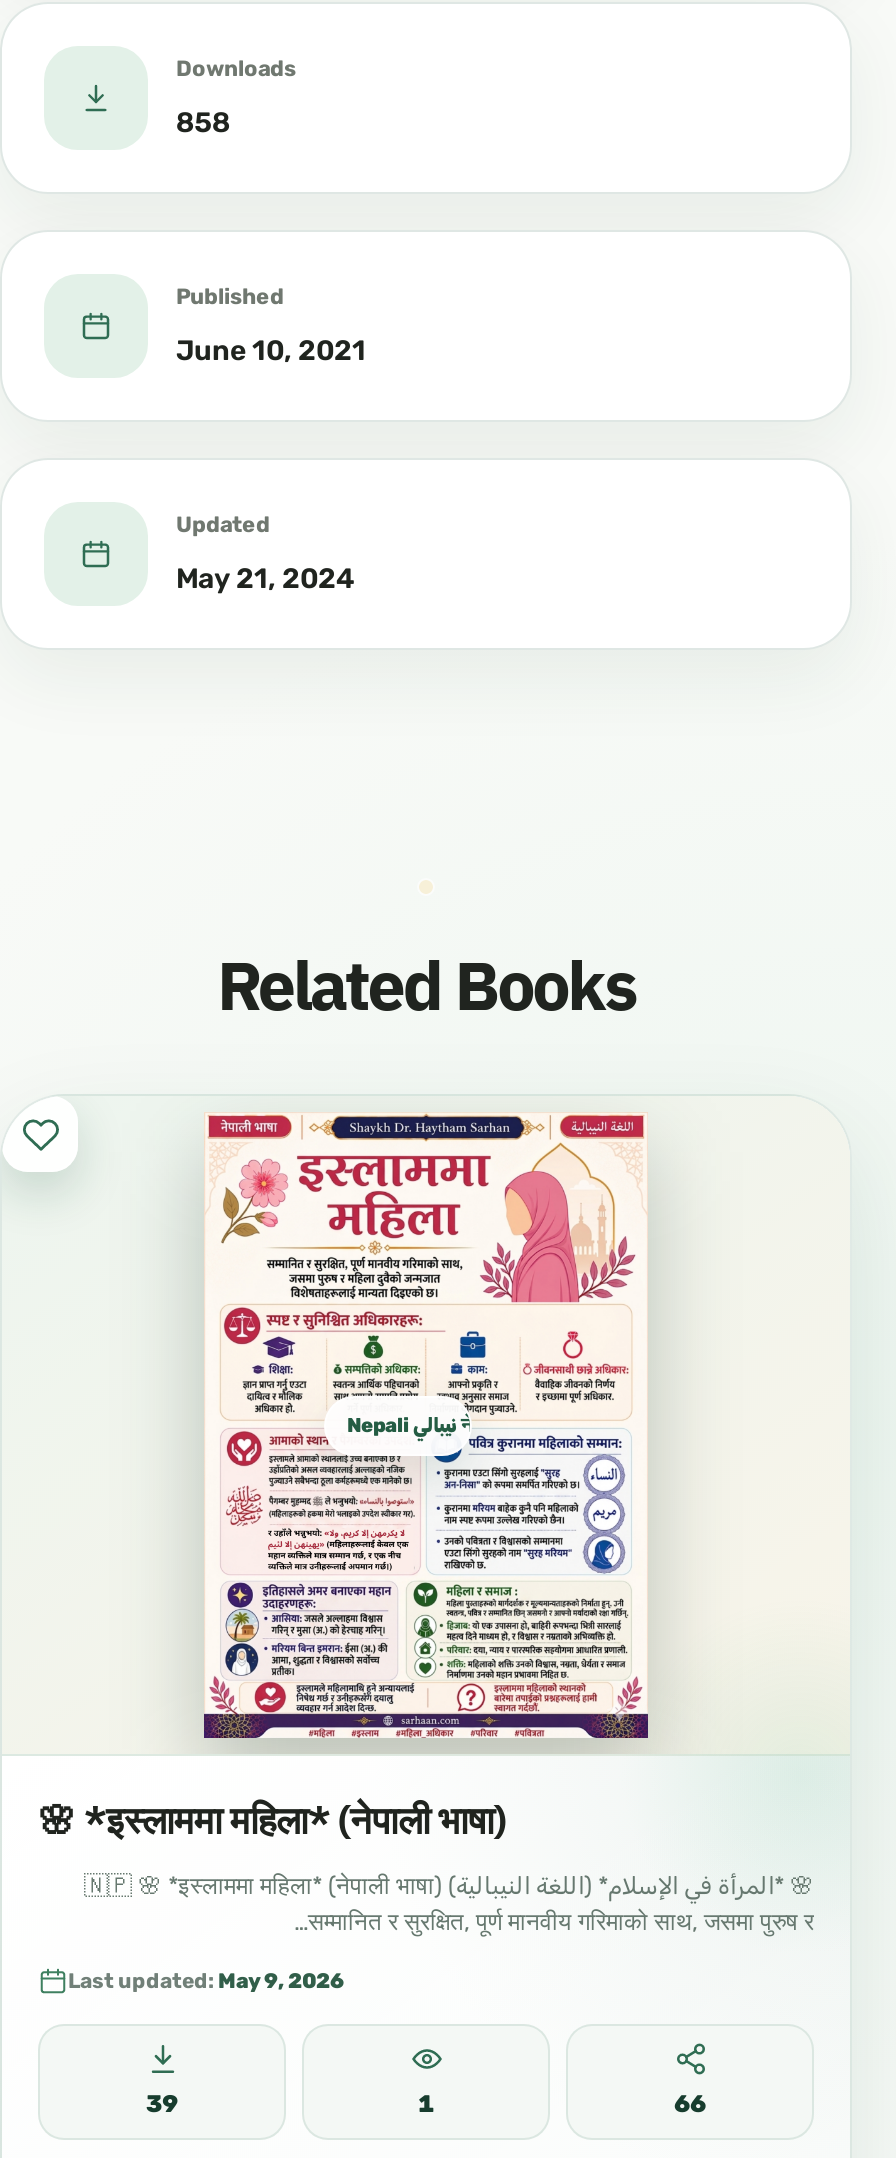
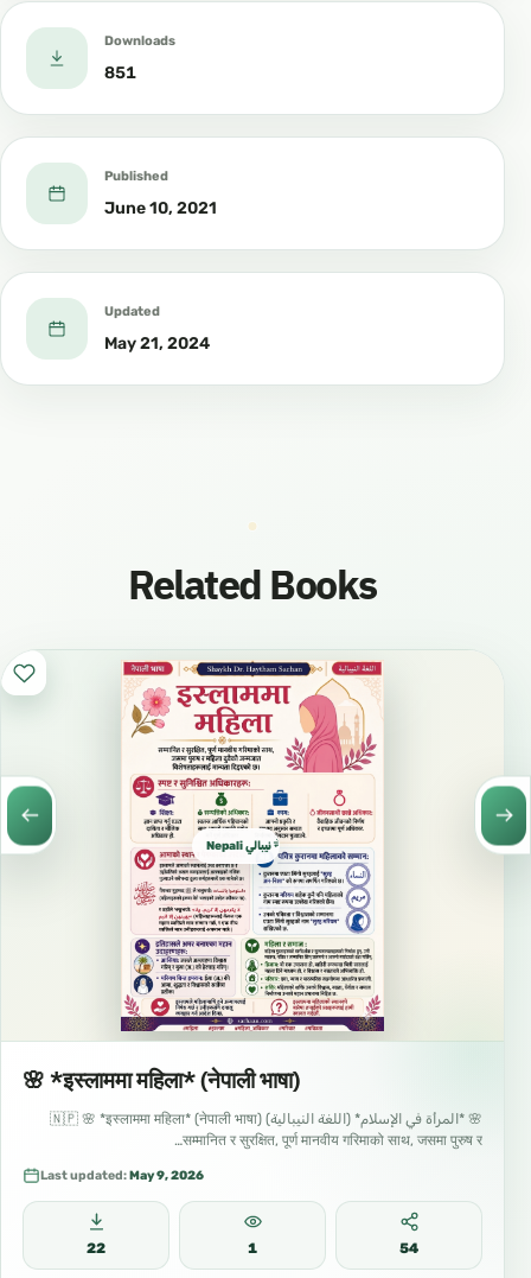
- 858
+ 851

+ [image]

+ [image]

- 39
+ 22

- 66
+ 54
